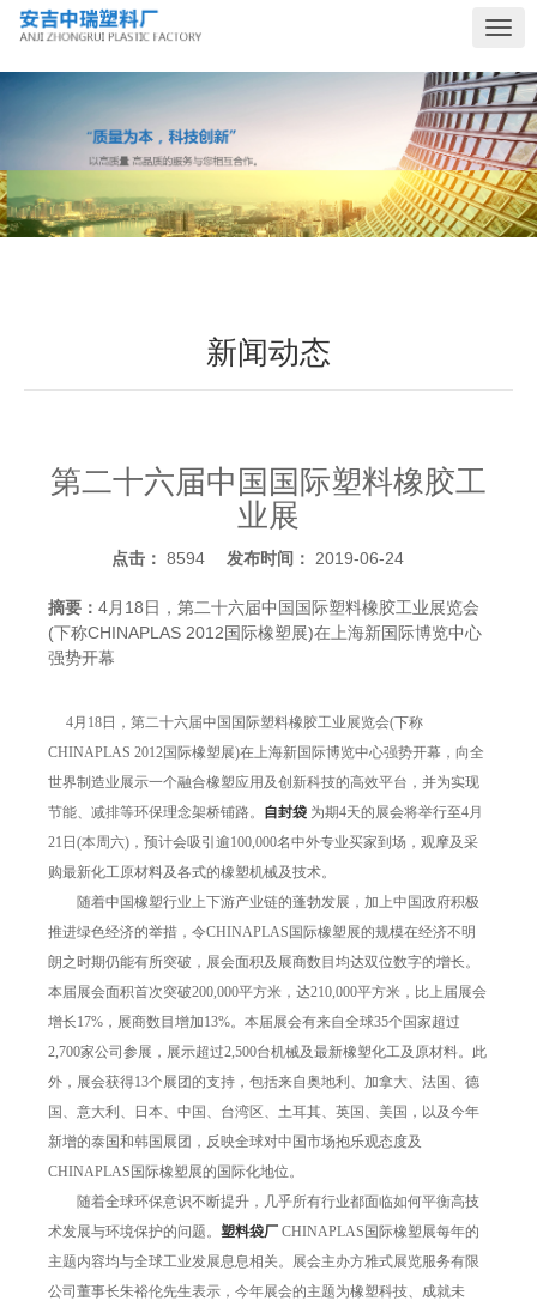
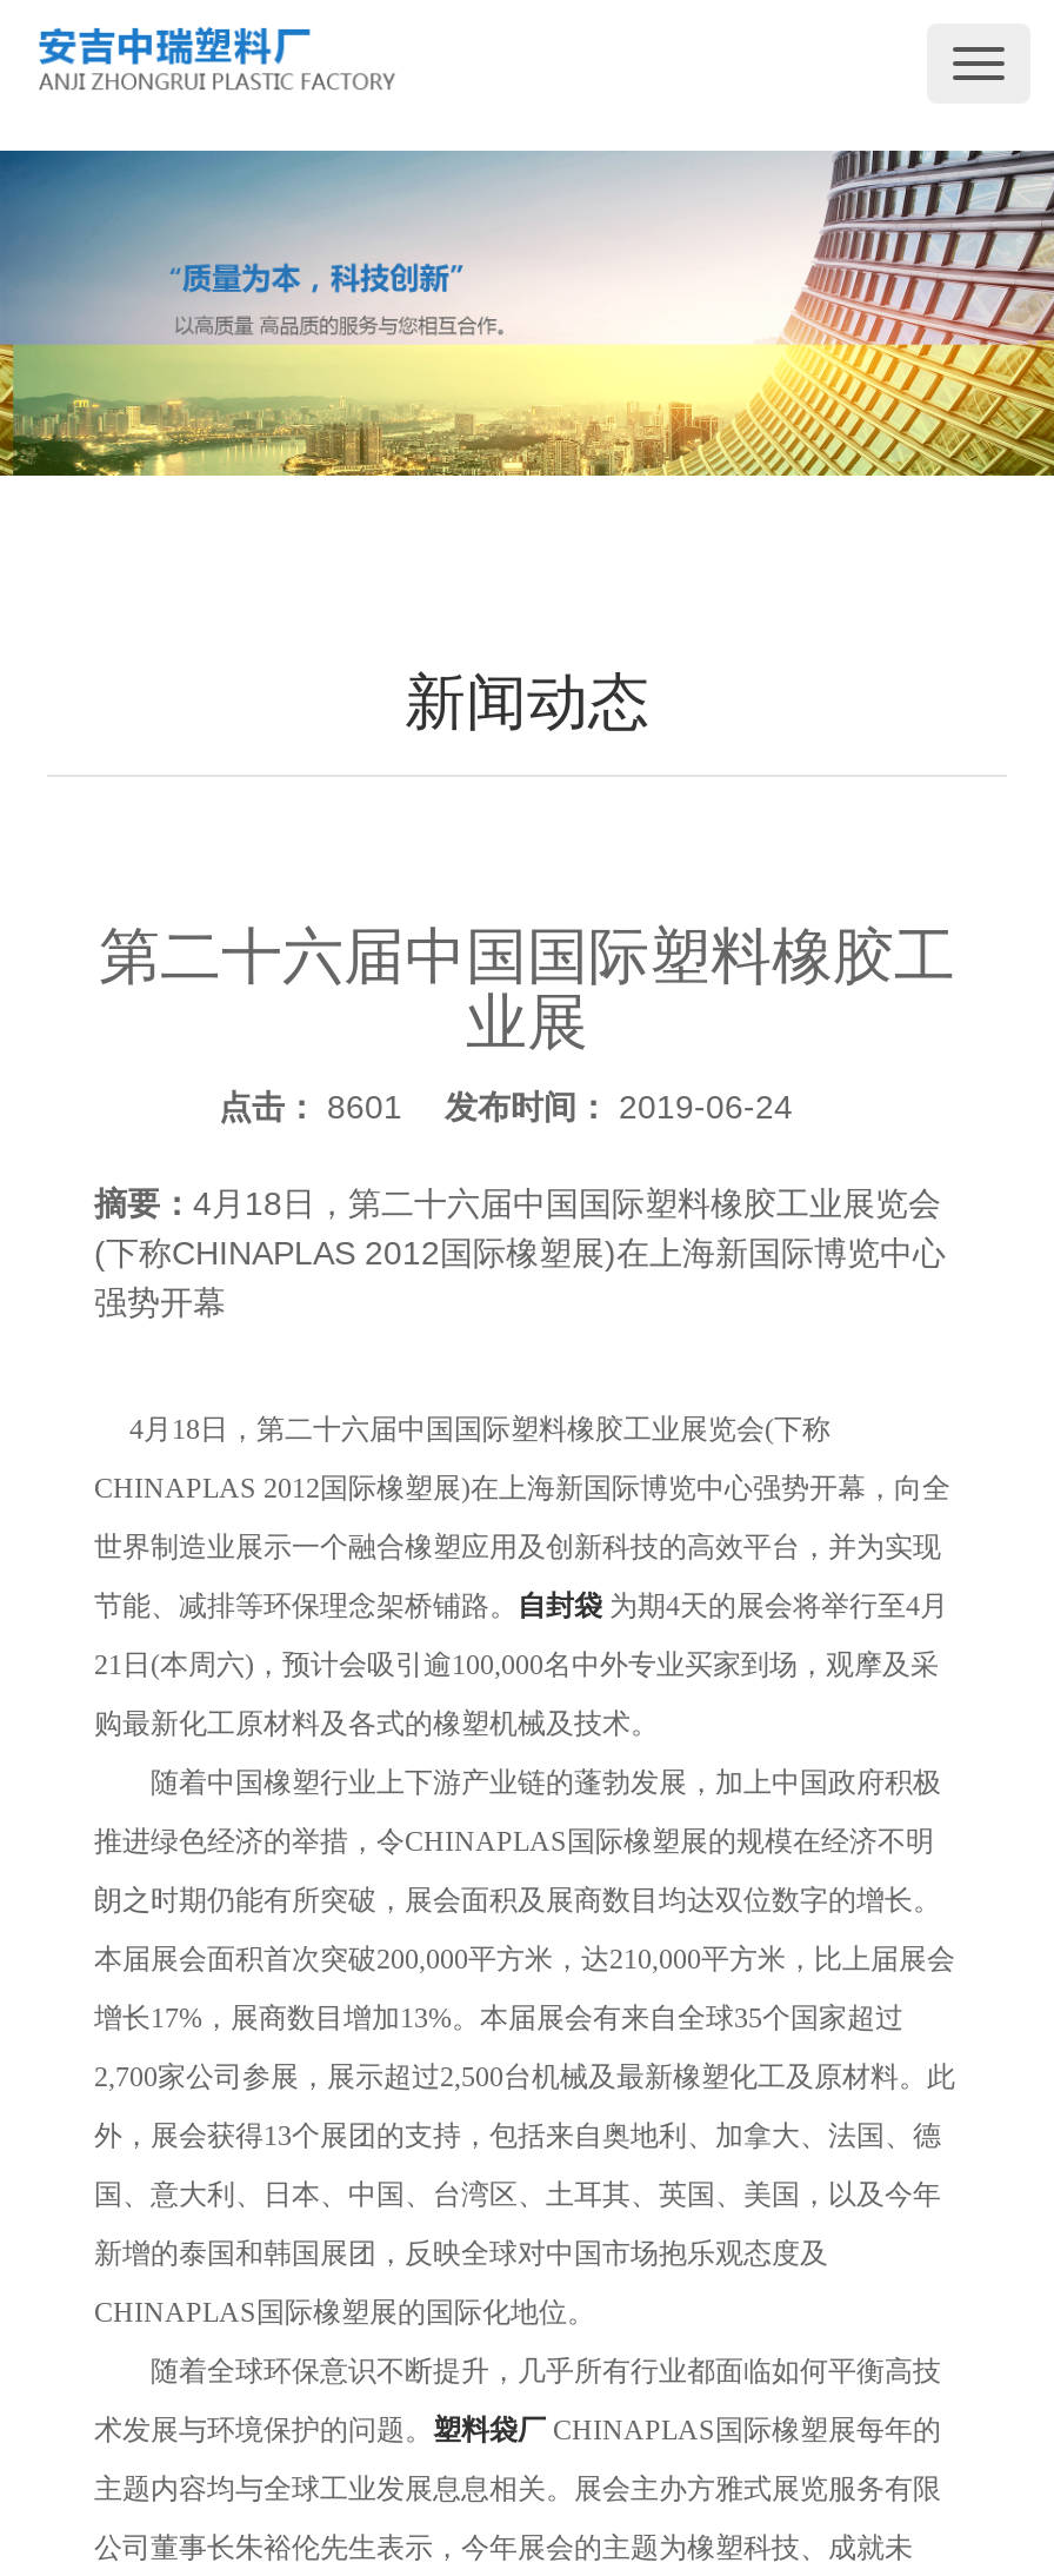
- 点击： 8594 发布时间： 2019-06-24
+ 点击： 8601 发布时间： 2019-06-24
